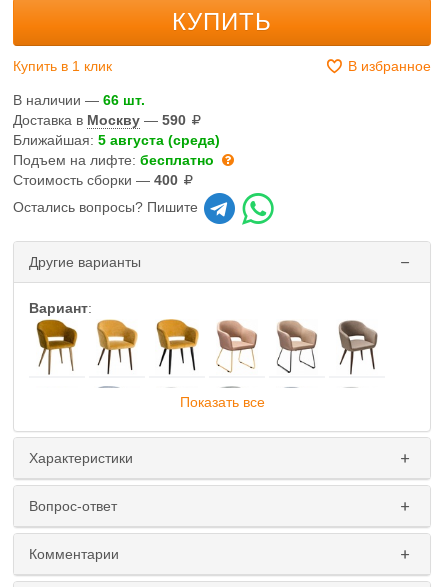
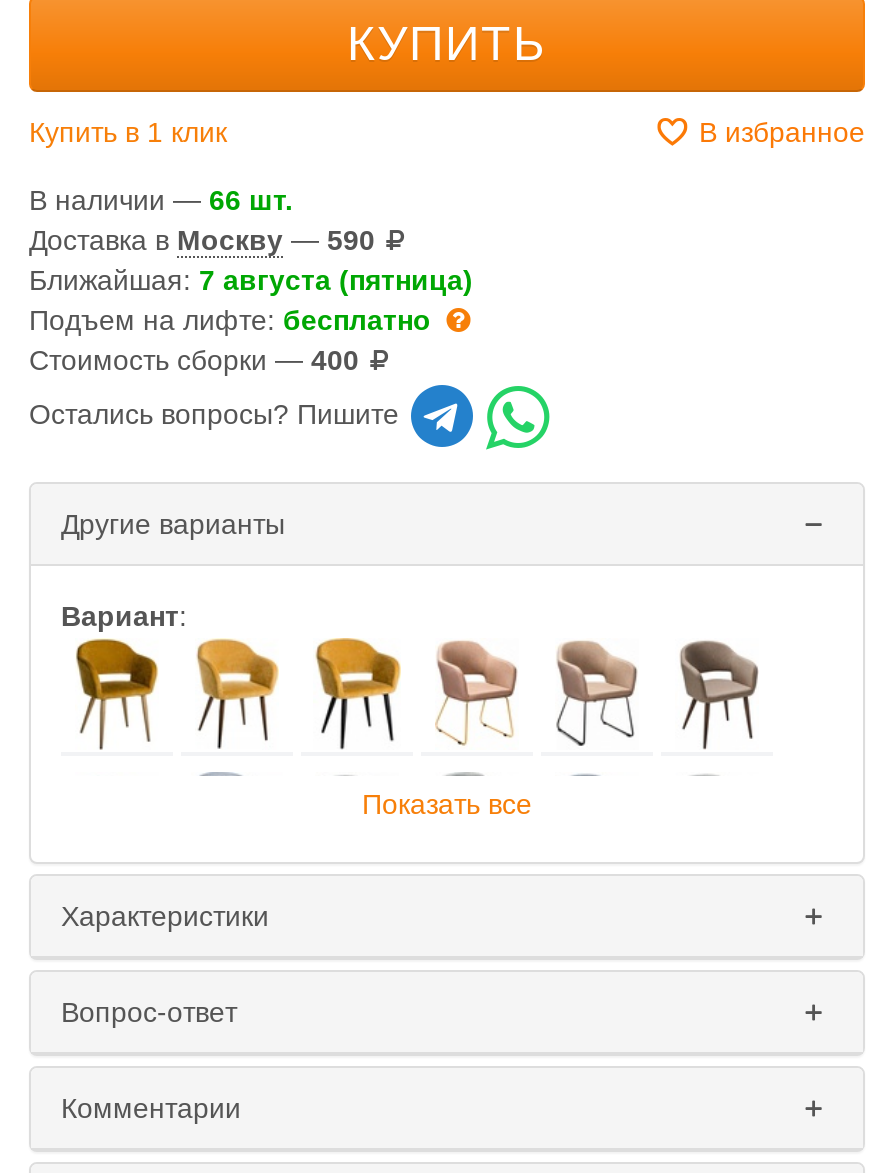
- Ближайшая: 5 августа (среда)
+ Ближайшая: 7 августа (пятница)
